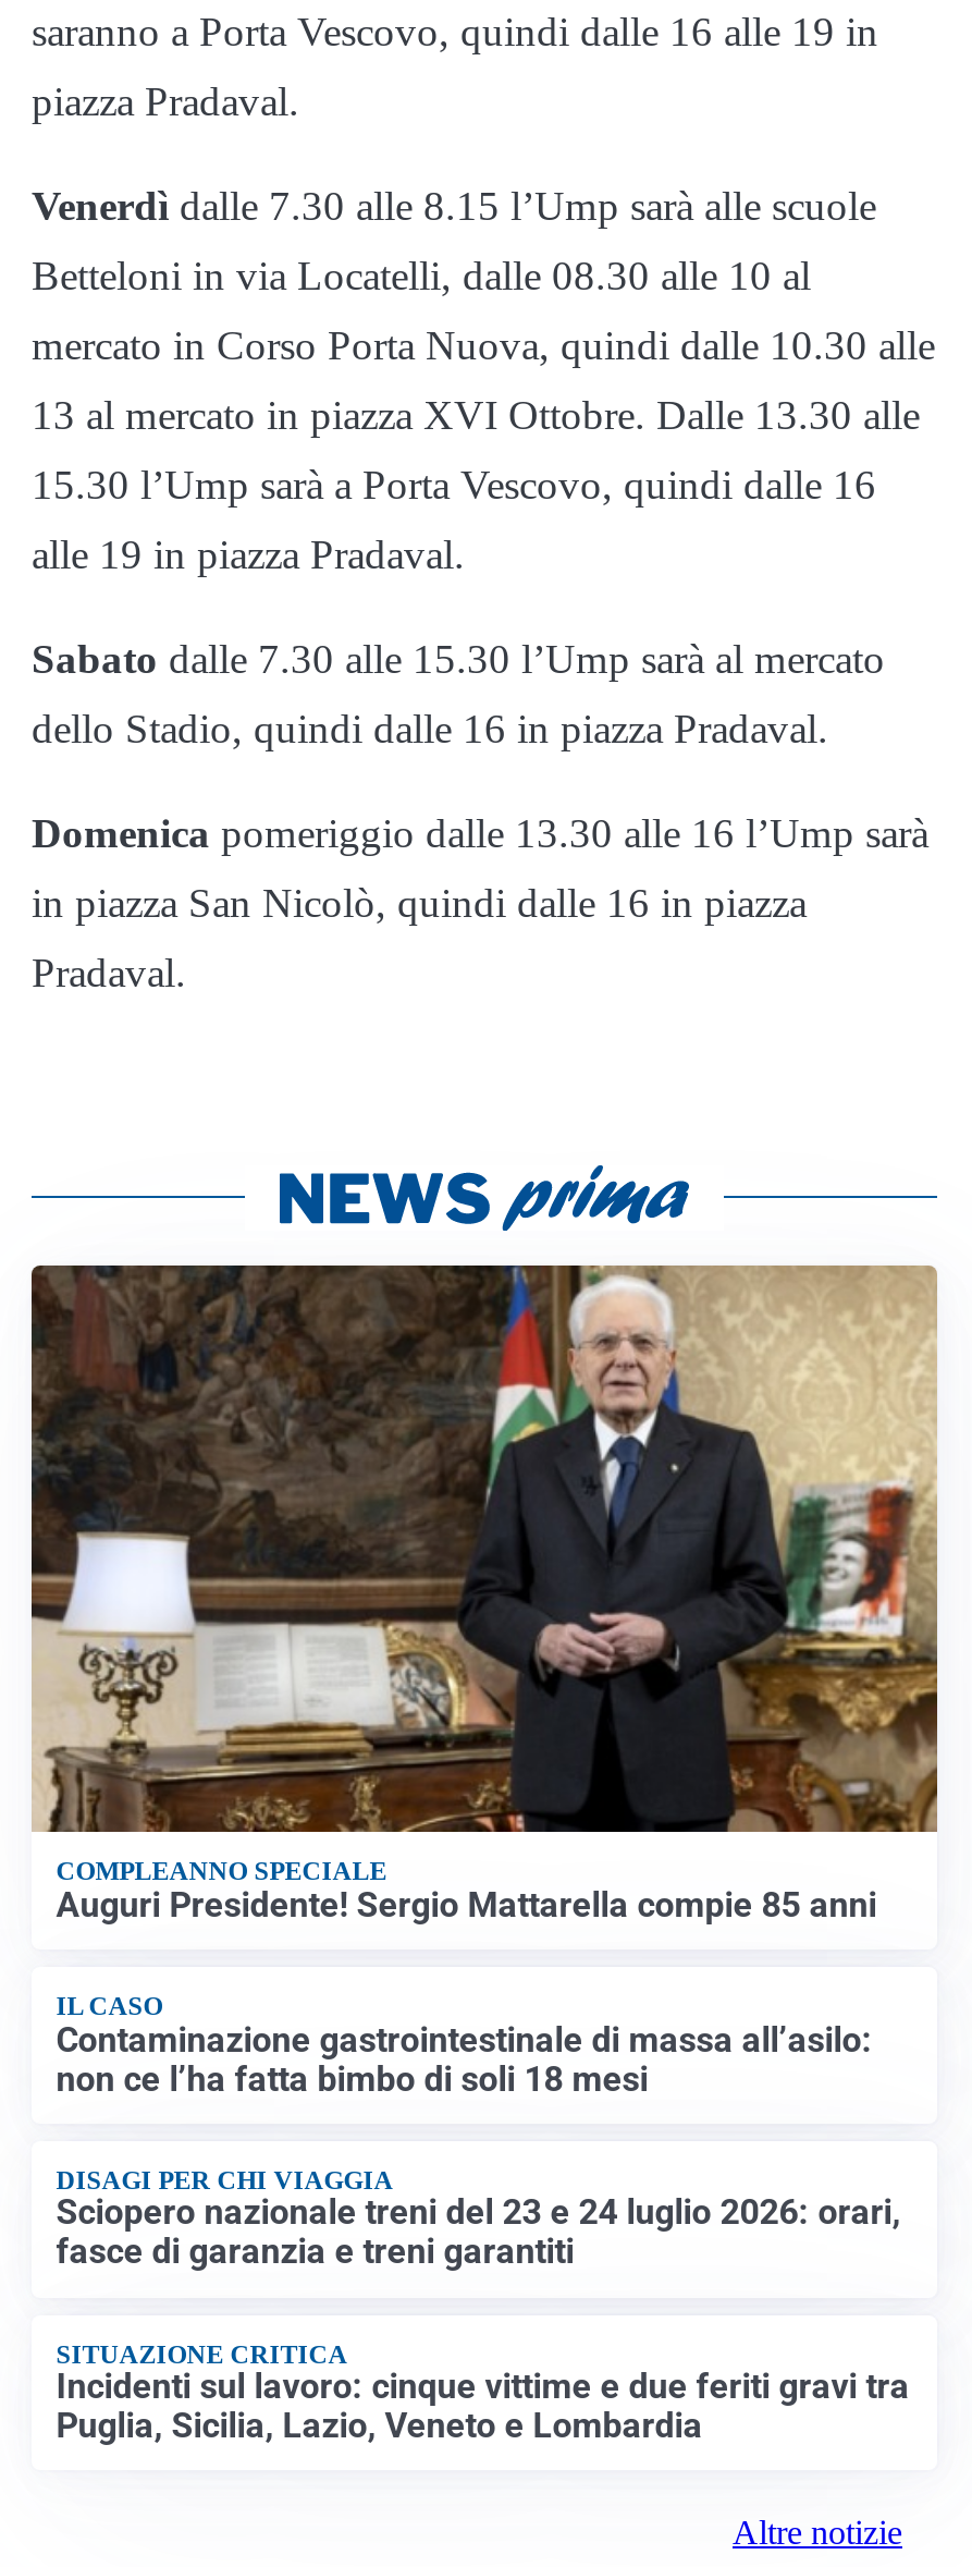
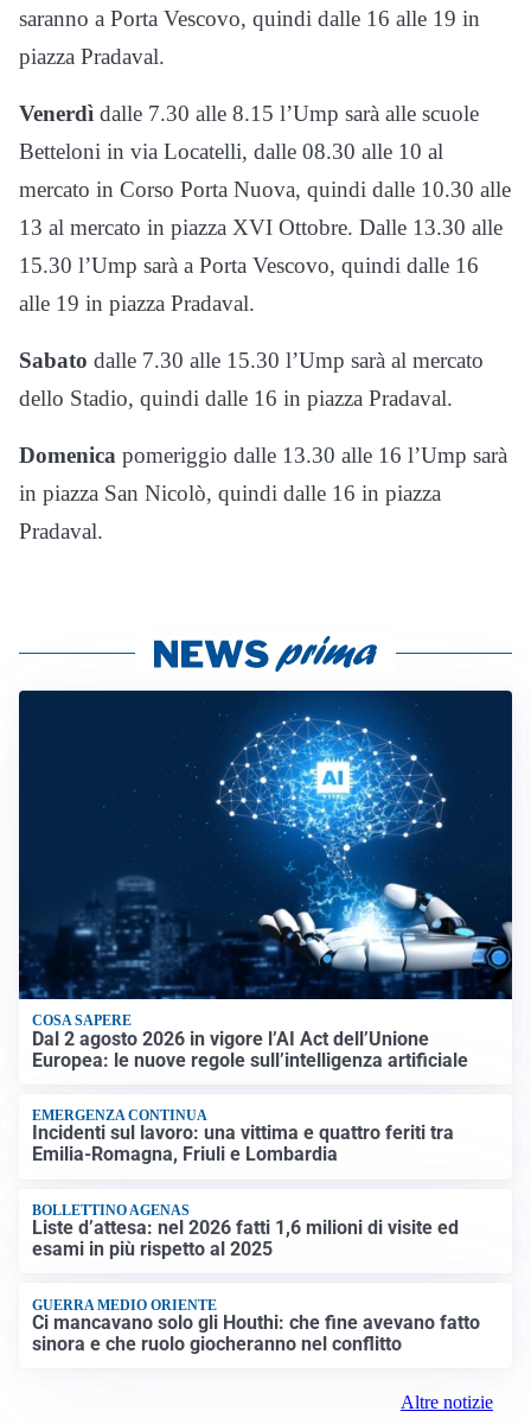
- [image]
- COMPLEANNO SPECIALE
- Auguri Presidente! Sergio Mattarella compie 85 anni
+ [image]
+ COSA SAPERE
+ Dal 2 agosto 2026 in vigore l’AI Act dell’Unione
+ Europea: le nuove regole sull’intelligenza artificiale

- IL CASO
- Contaminazione gastrointestinale di massa all’asilo:
- non ce l’ha fatta bimbo di soli 18 mesi
+ EMERGENZA CONTINUA
+ Incidenti sul lavoro: una vittima e quattro feriti tra
+ Emilia-Romagna, Friuli e Lombardia

- DISAGI PER CHI VIAGGIA
- Sciopero nazionale treni del 23 e 24 luglio 2026: orari,
- fasce di garanzia e treni garantiti
+ BOLLETTINO AGENAS
+ Liste d’attesa: nel 2026 fatti 1,6 milioni di visite ed
+ esami in più rispetto al 2025

- SITUAZIONE CRITICA
- Incidenti sul lavoro: cinque vittime e due feriti gravi tra
- Puglia, Sicilia, Lazio, Veneto e Lombardia
+ GUERRA MEDIO ORIENTE
+ Ci mancavano solo gli Houthi: che fine avevano fatto
+ sinora e che ruolo giocheranno nel conflitto
